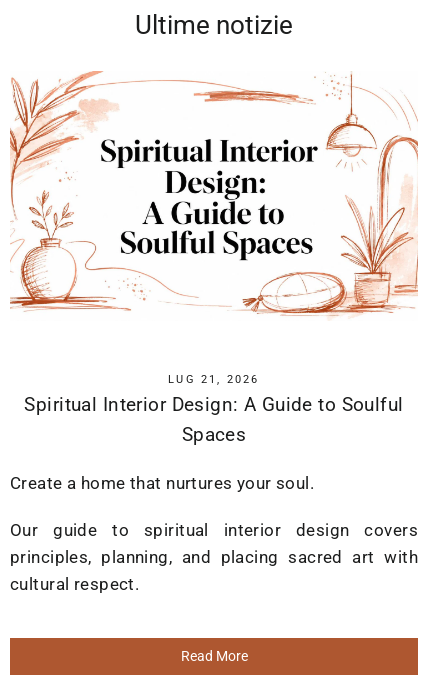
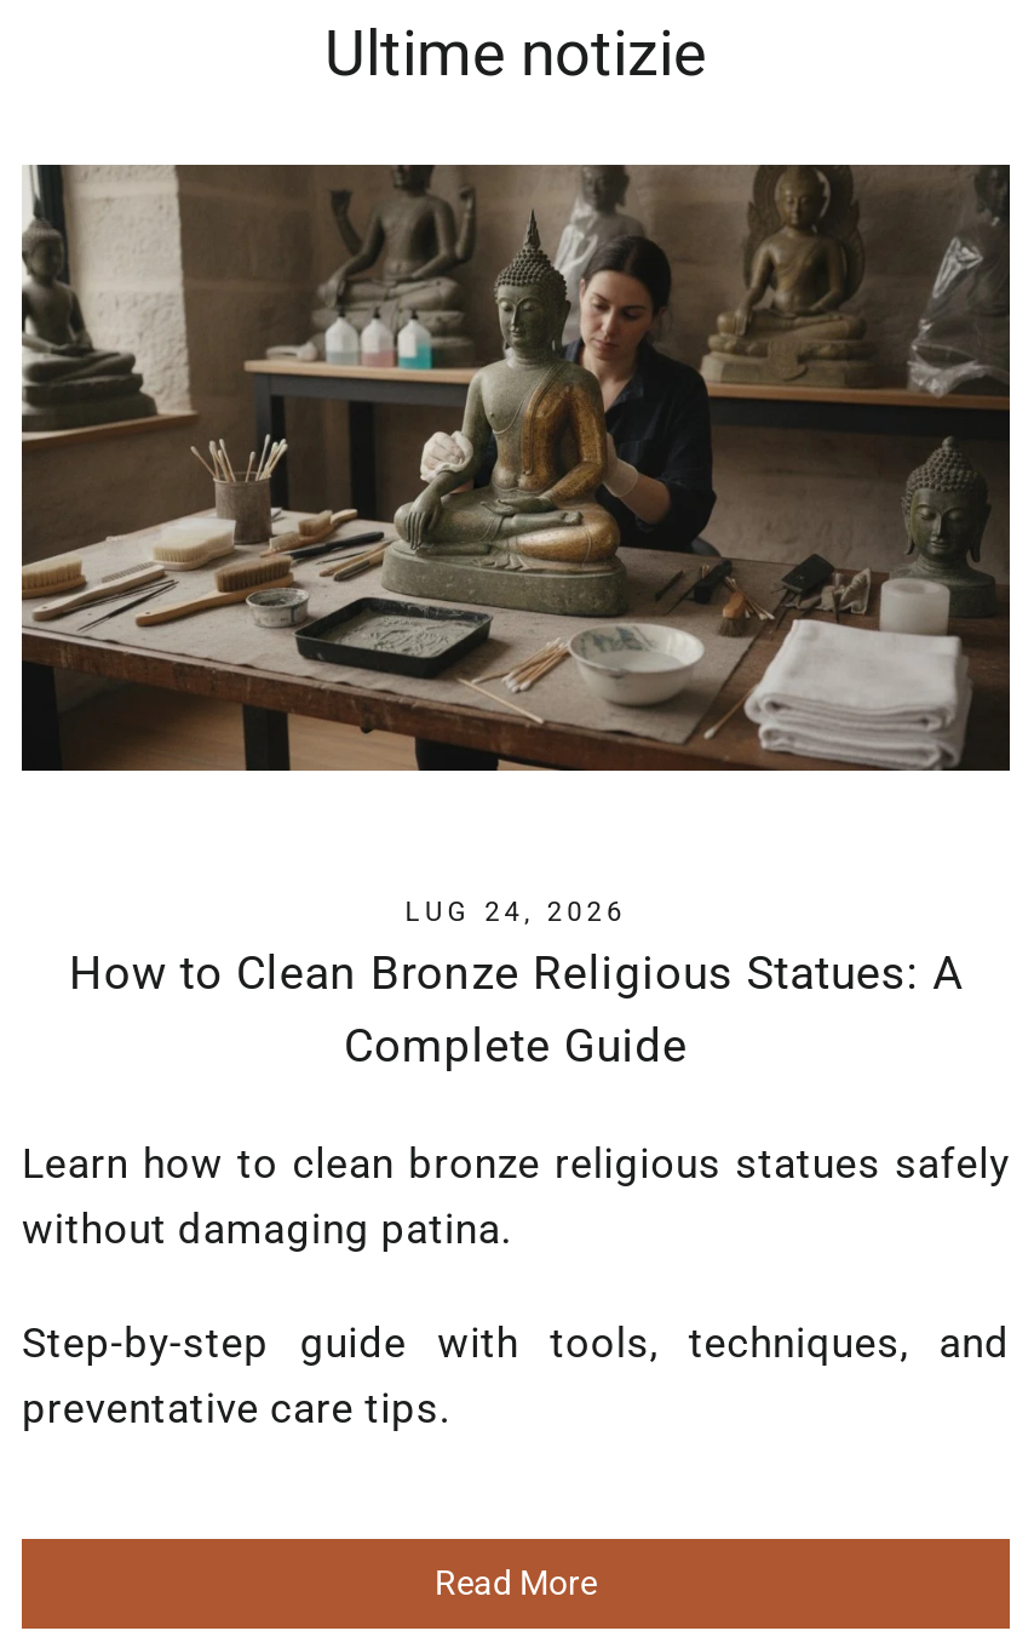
- [image]
+ [image]

- LUG 21, 2026
- Spiritual Interior Design: A Guide to Soulful
- Spaces
+ LUG 24, 2026
+ How to Clean Bronze Religious Statues: A
+ Complete Guide

- Create a home that nurtures your soul.
+ Learn how to clean bronze religious statues safely
+ without damaging patina.

- Our guide to spiritual interior design covers
- principles, planning, and placing sacred art with
- cultural respect.
+ Step-by-step guide with tools, techniques, and
+ preventative care tips.
